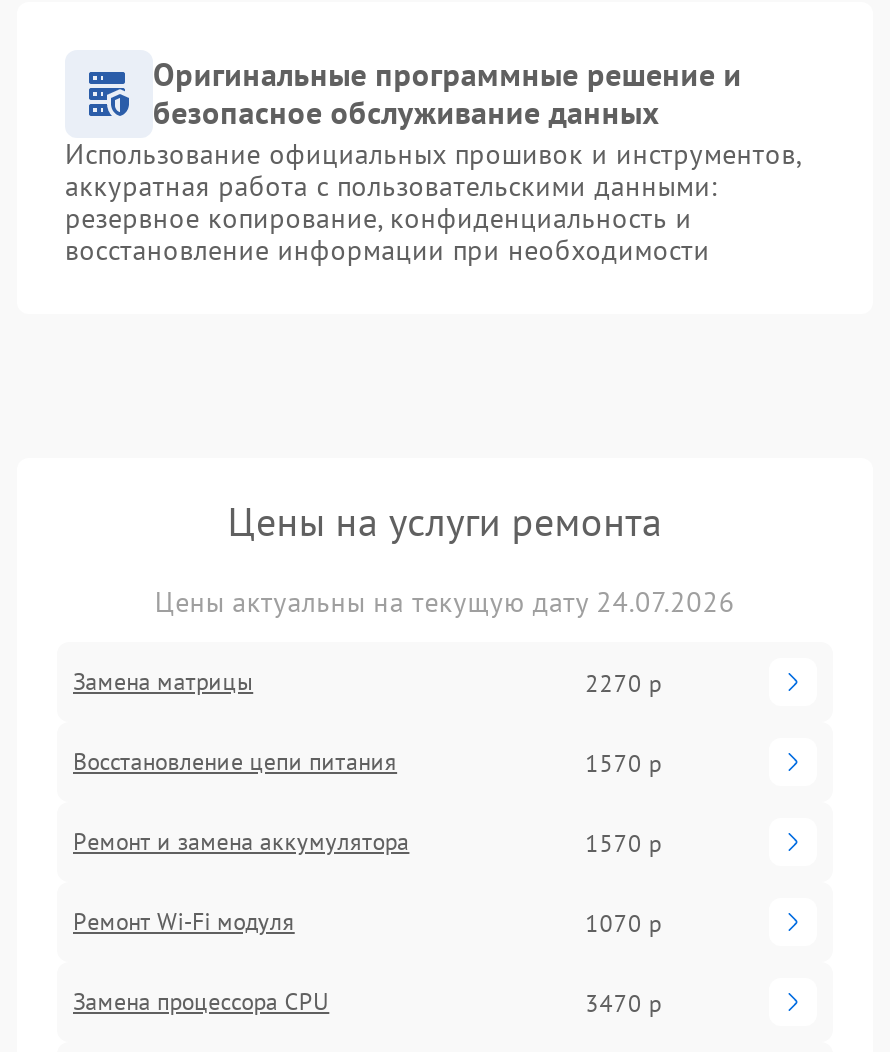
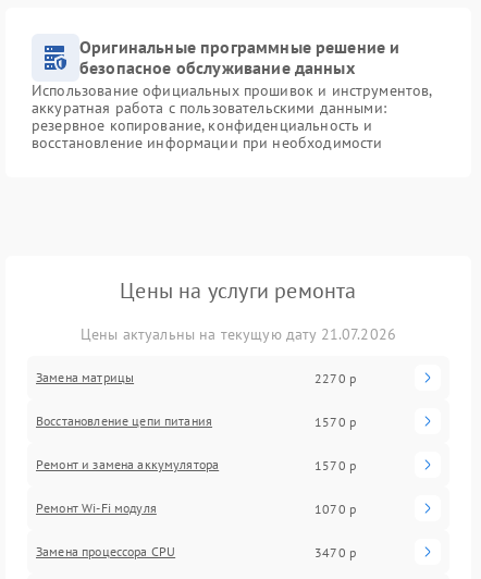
- Цены актуальны на текущую дату 24.07.2026
+ Цены актуальны на текущую дату 21.07.2026
